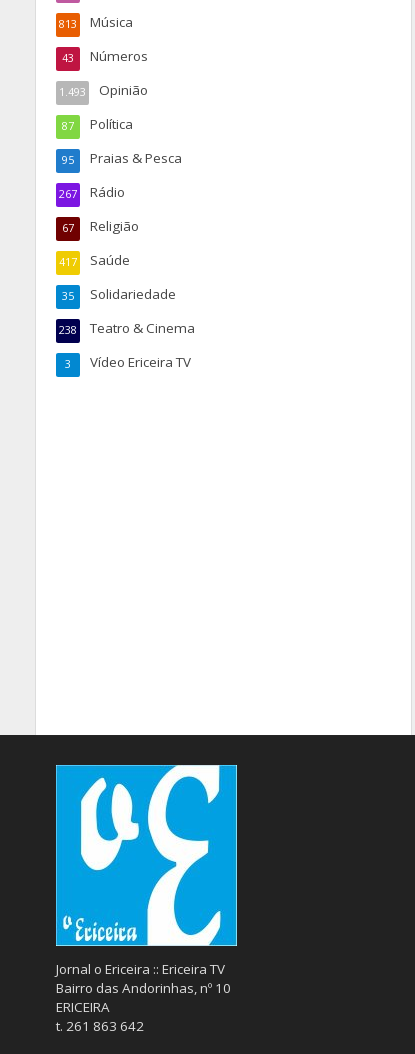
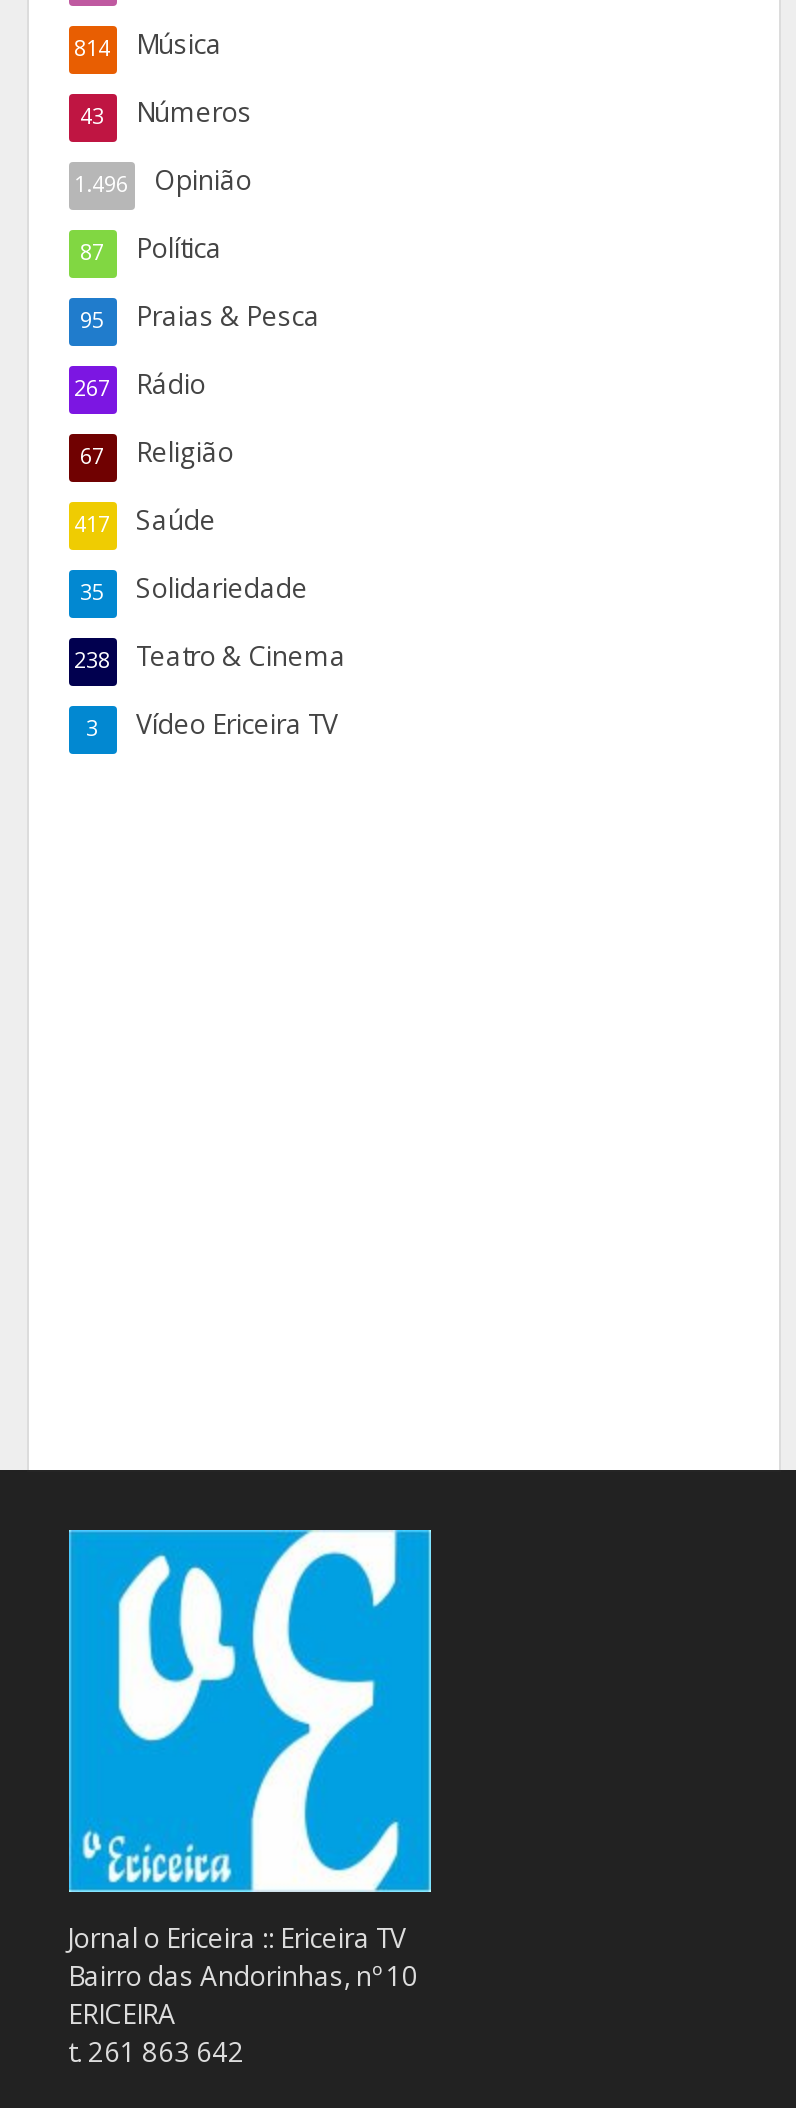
- 813 Música
+ 814 Música

- 1.493 Opinião
+ 1.496 Opinião
